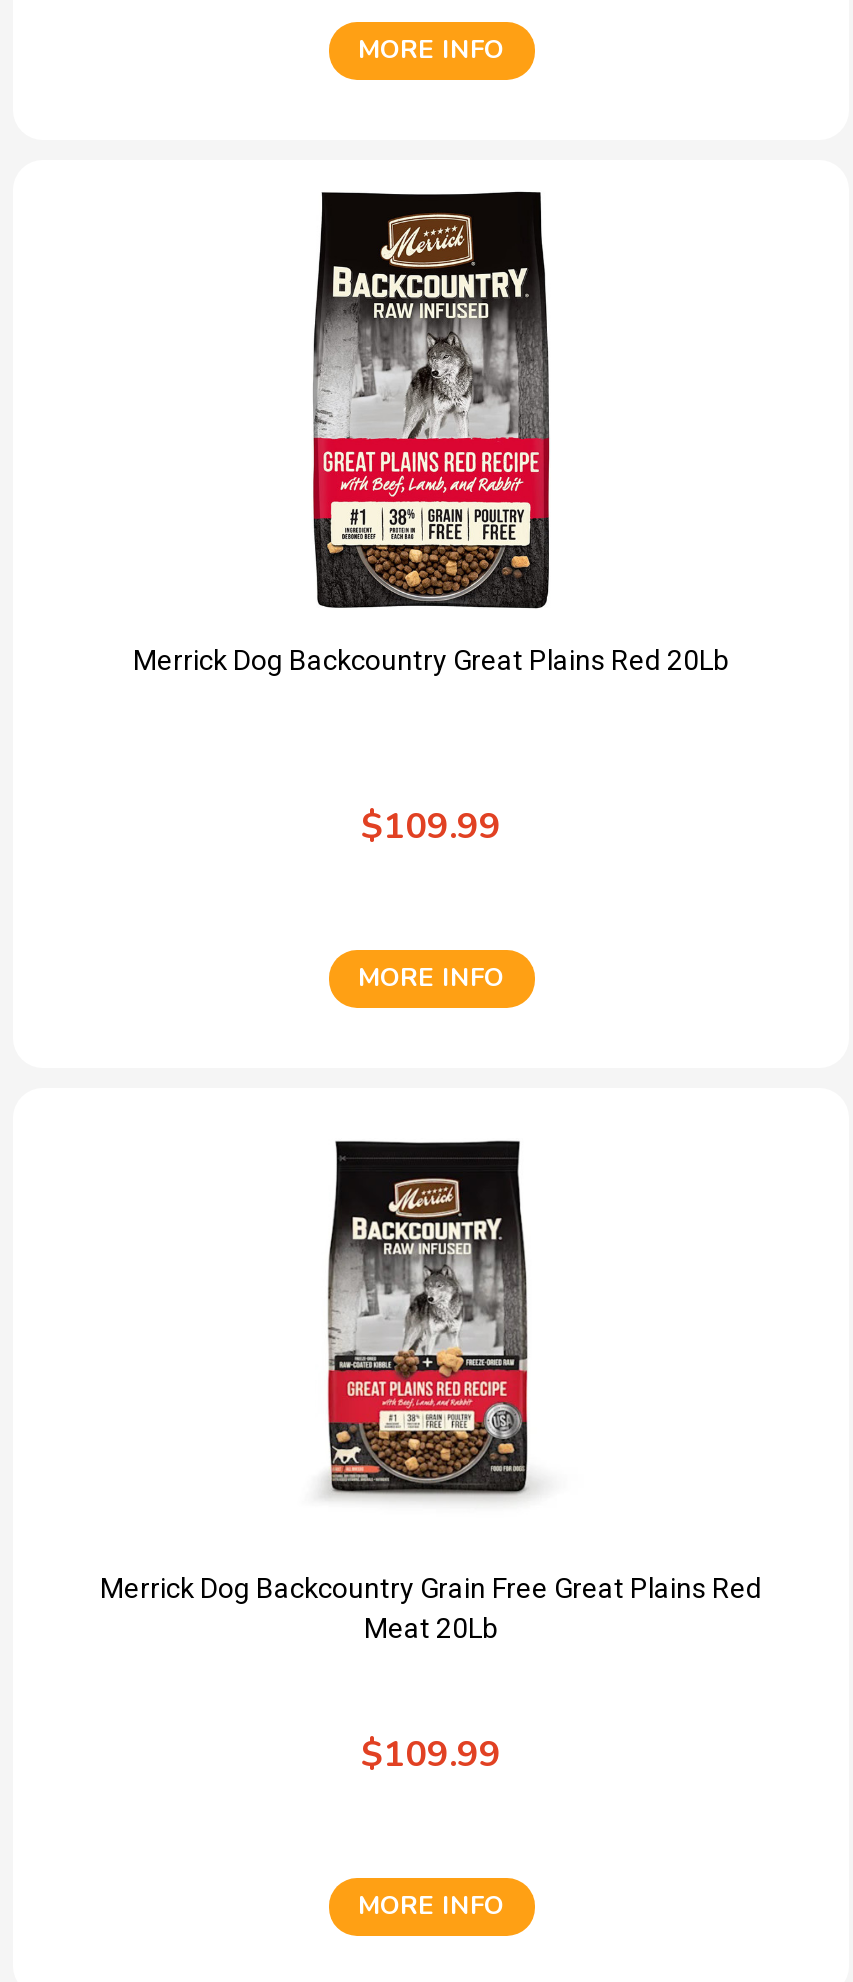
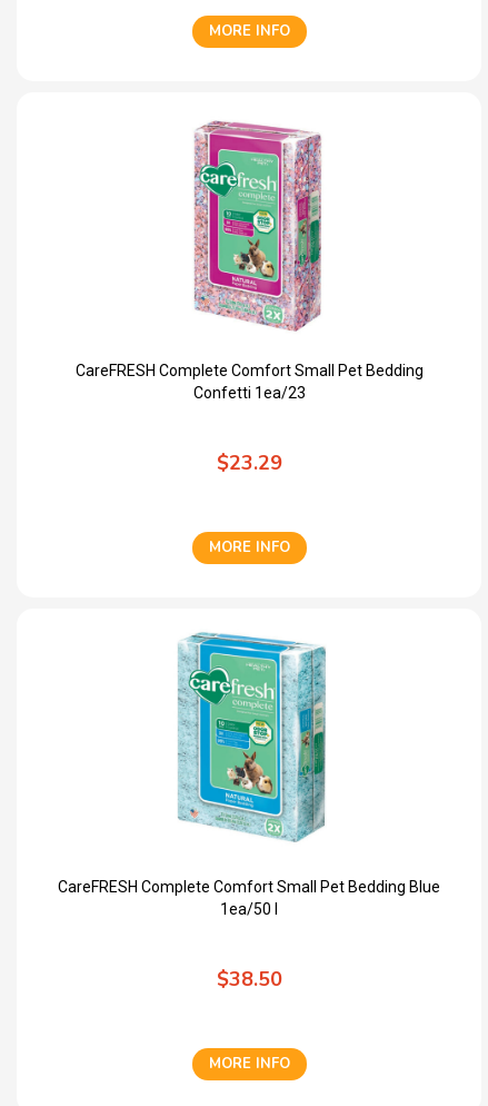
- [image]
- Merrick Dog Backcountry Great Plains Red 20Lb
+ [image]
+ CareFRESH Complete Comfort Small Pet Bedding
+ Confetti 1ea/23

- $109.99
+ $23.29

- [image]
- Merrick Dog Backcountry Grain Free Great Plains Red
- Meat 20Lb
+ [image]
+ CareFRESH Complete Comfort Small Pet Bedding Blue
+ 1ea/50 l

- $109.99
+ $38.50
